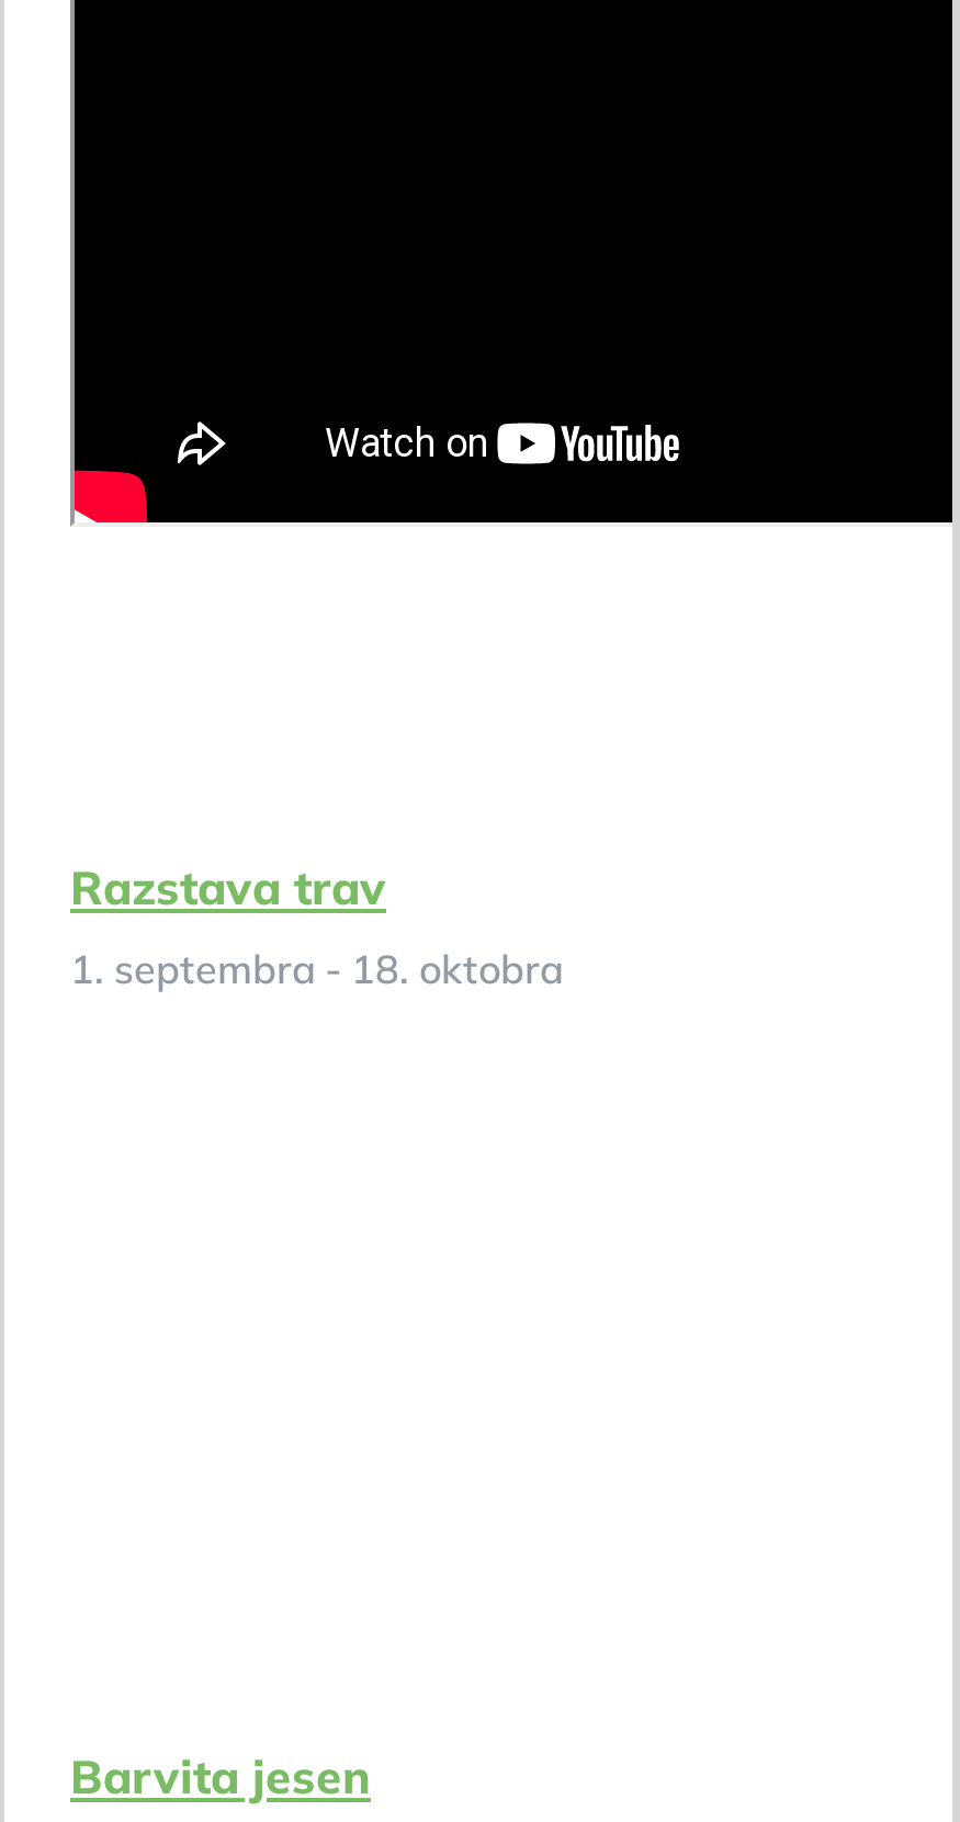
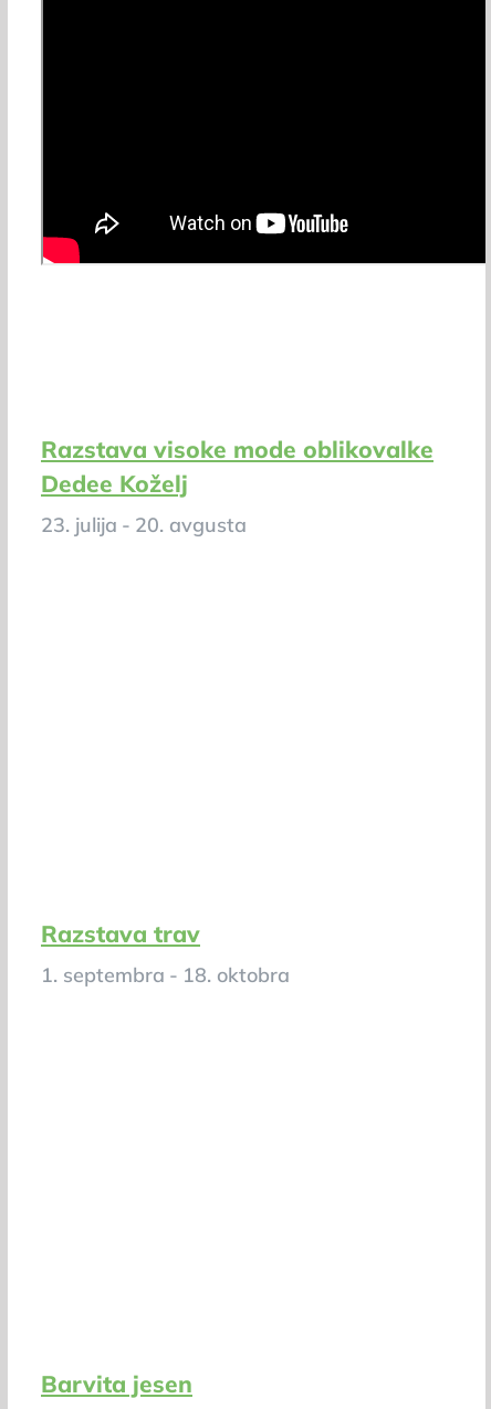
+ Razstava visoke mode oblikovalke
+ Dedee Koželj
+ 23. julija - 20. avgusta
